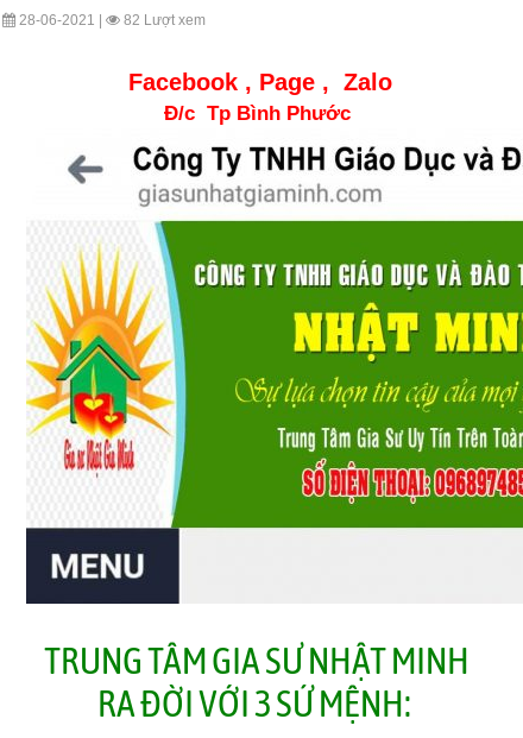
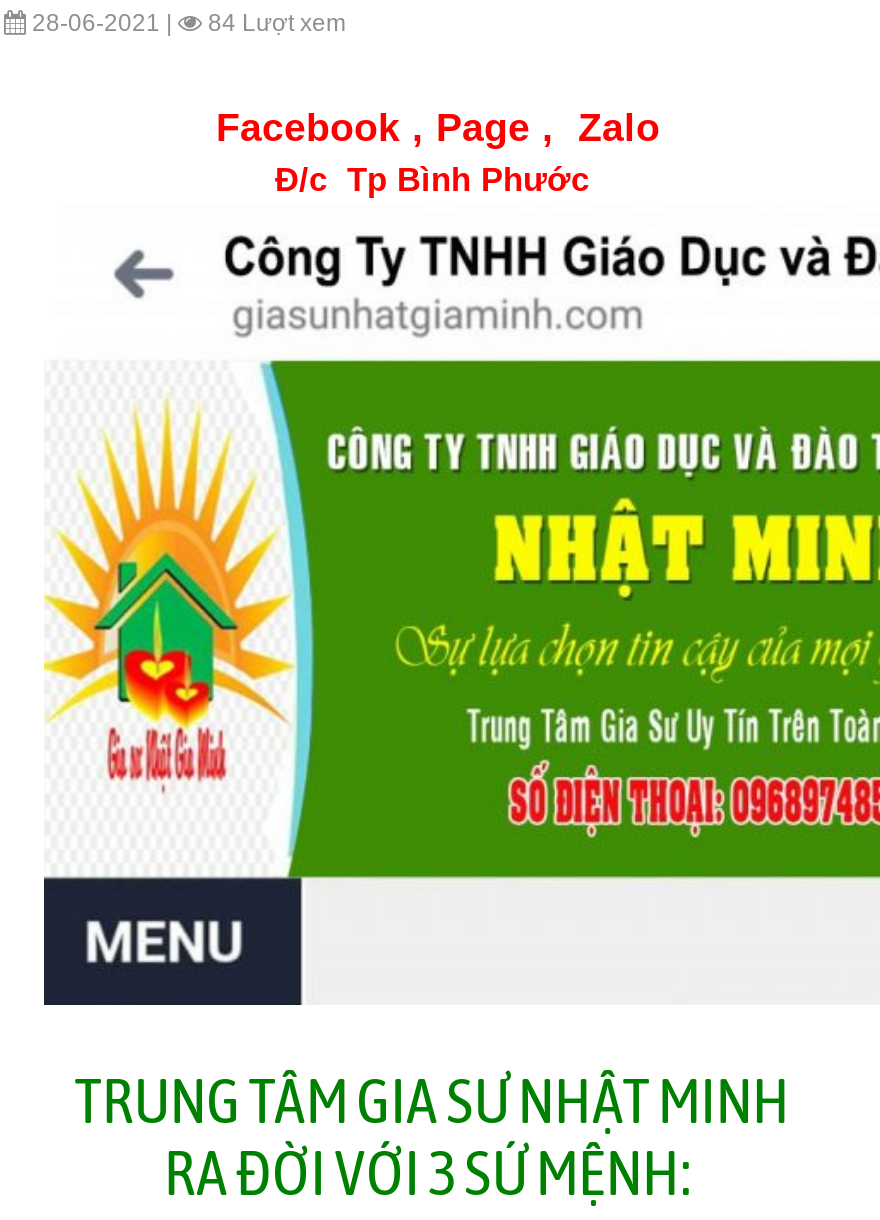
- 82 Lượt xem
+ 84 Lượt xem
